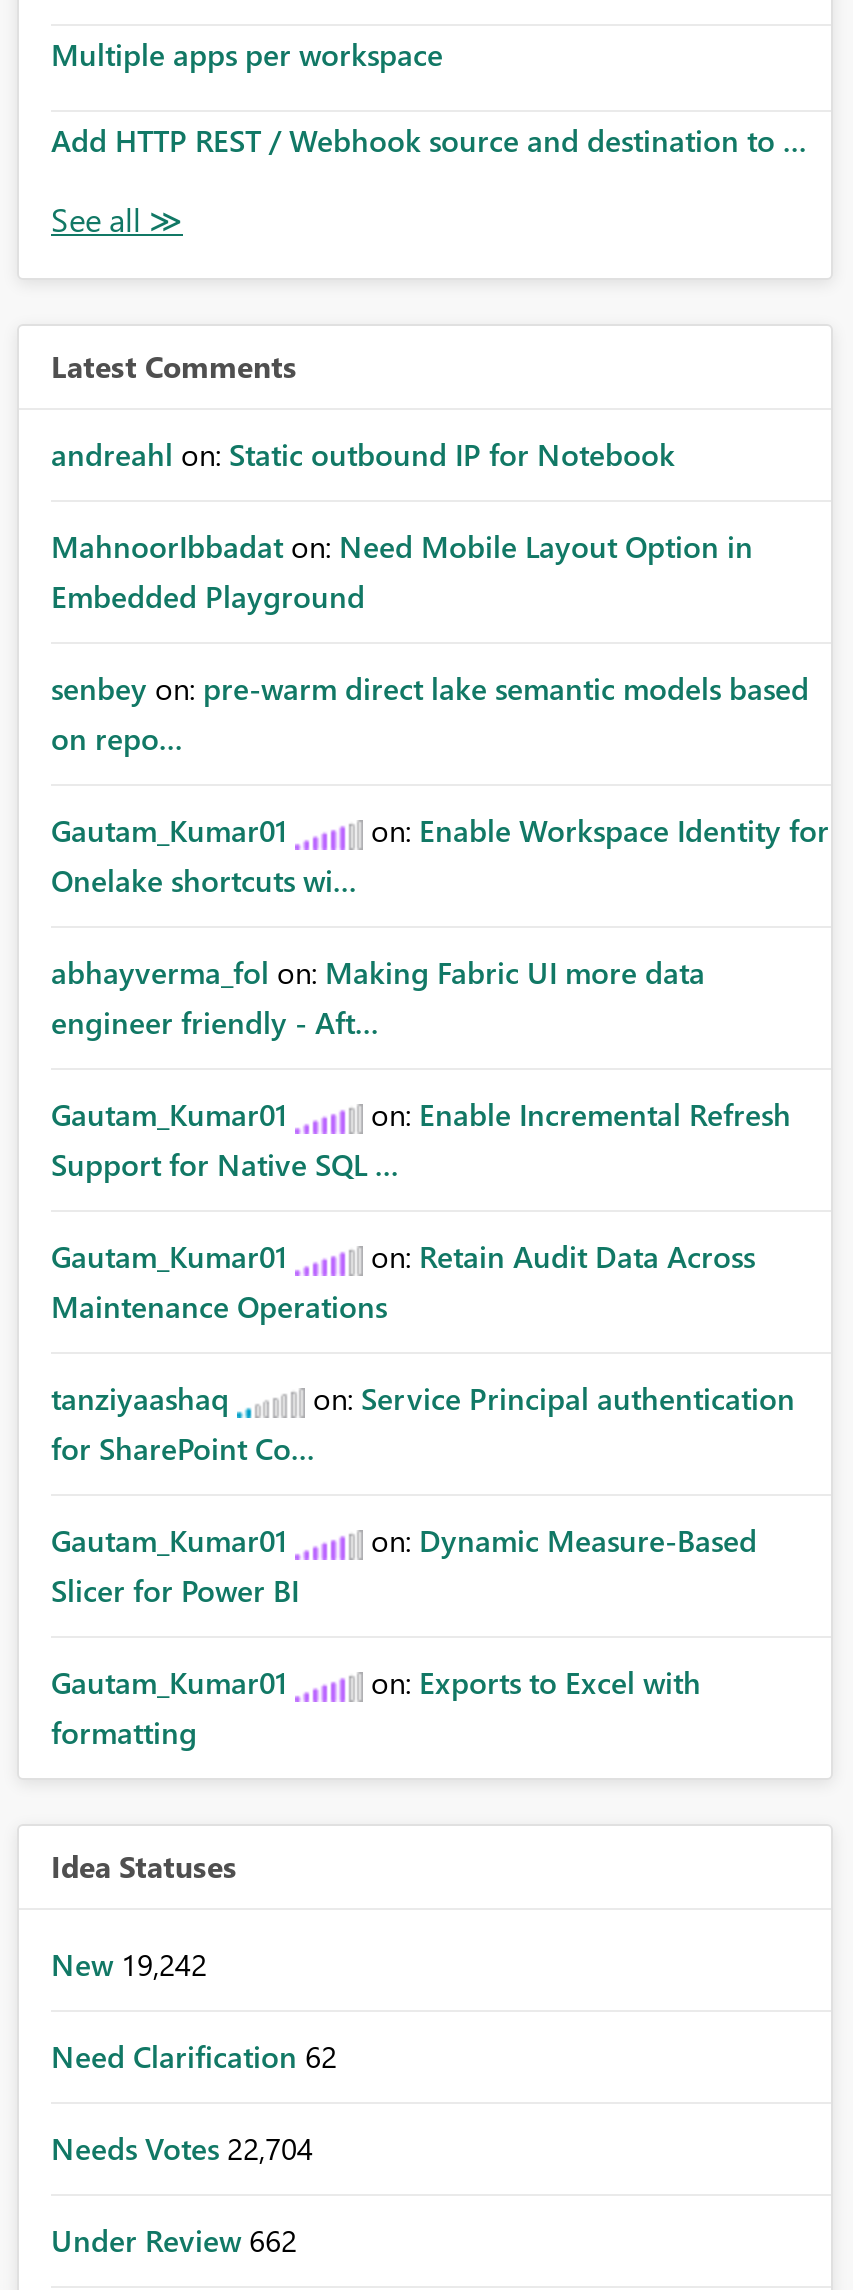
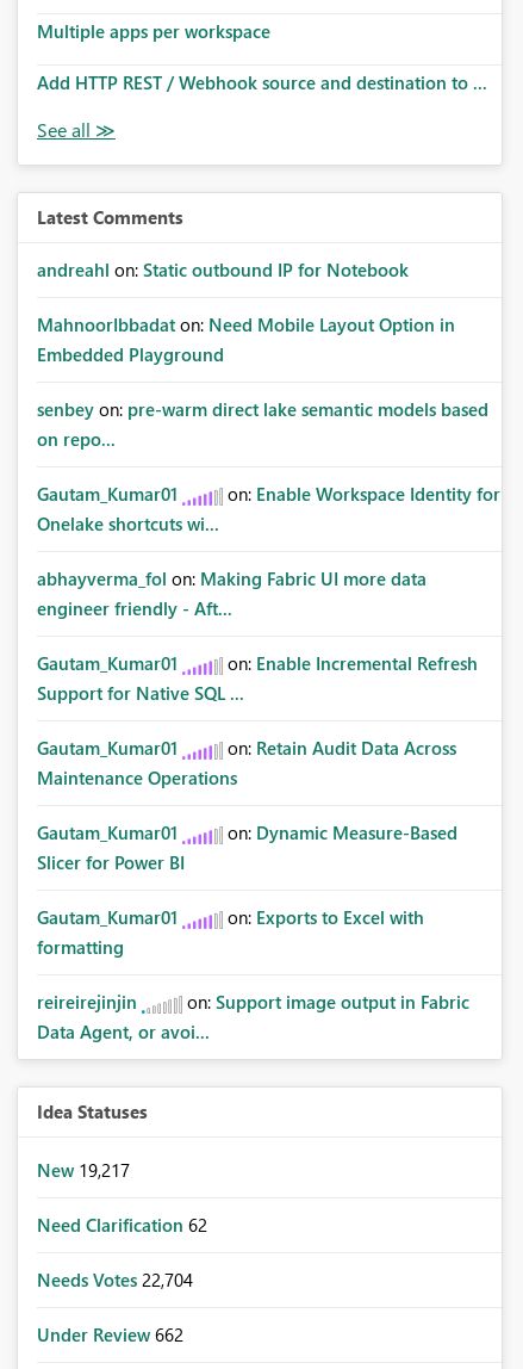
- tanziyaashaq
- on: Service Principal authentication
- for SharePoint Co...

moved up: Gautam_Kumar01 | on: Dynamic Measure-Based | Slicer for Power BI | Gautam_Kumar01 | on: Exports to Excel with | formatting

+ reireirejinjin
+ on: Support image output in Fabric
+ Data Agent, or avoi...

- New 19,242
+ New 19,217
